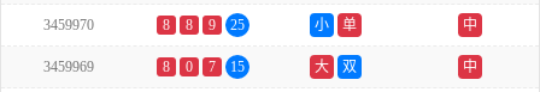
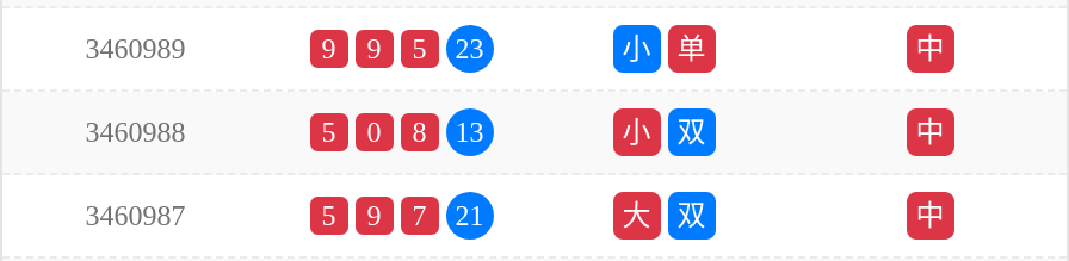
- 3459970
- 8
- 8
+ 3460989

- 25
+ 9
+ 5
+ 23

- 3459969
+ 3460988
+ 5
+ 0

- 0
+ 13
+ 小
+ 双
+ 中
+ 3460987
+ 5
+ 9

- 15
+ 21
